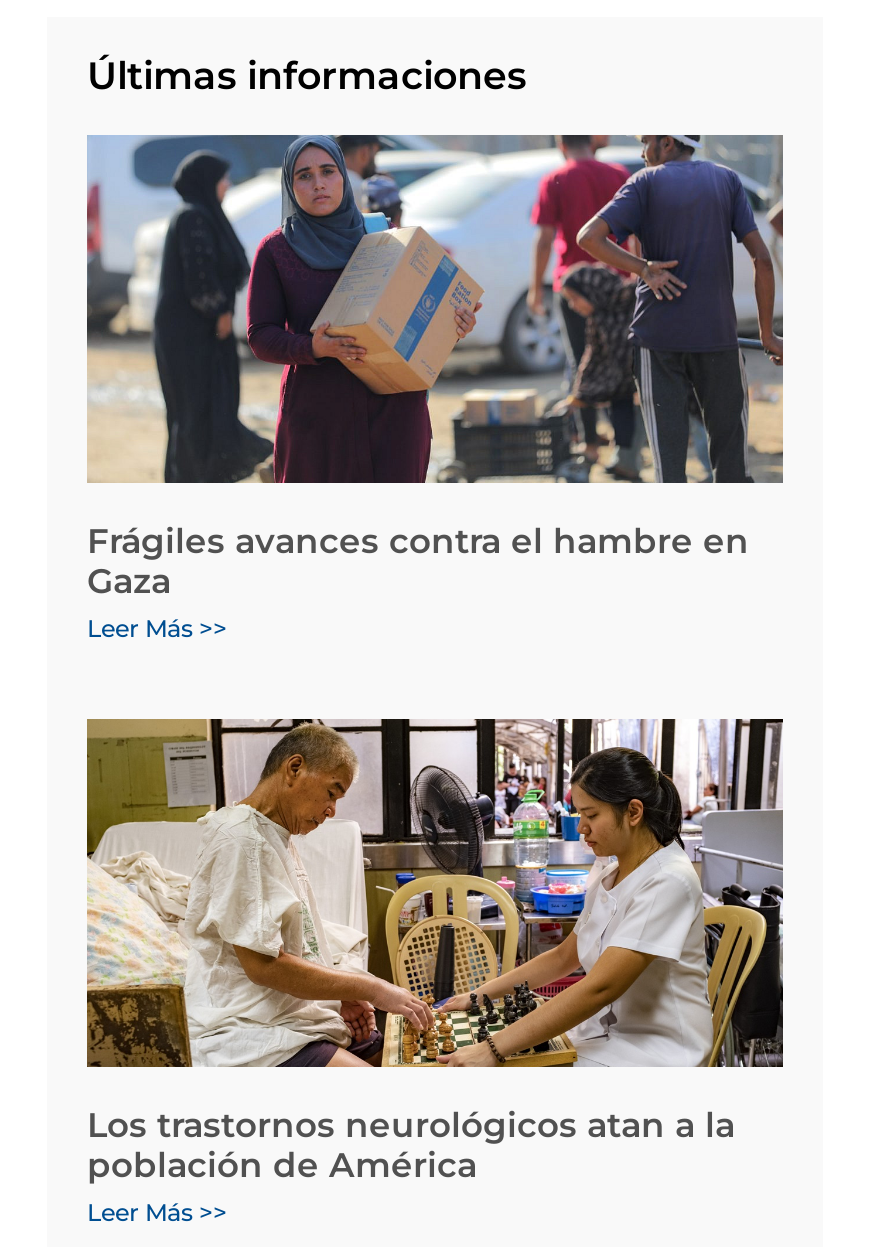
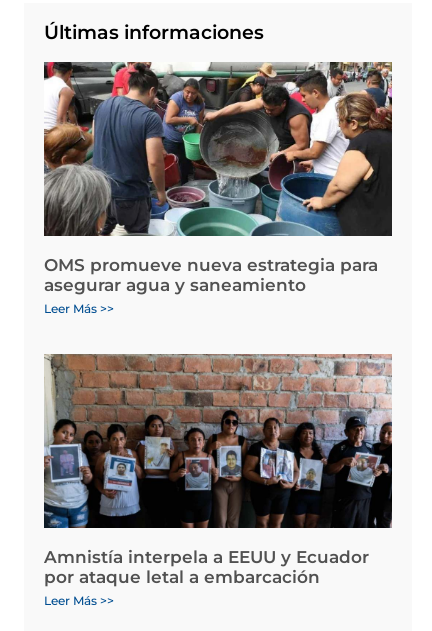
- [image]
- Frágiles avances contra el hambre en
- Gaza
+ [image]
+ OMS promueve nueva estrategia para
+ asegurar agua y saneamiento

- [image]
- Los trastornos neurológicos atan a la
- población de América
+ [image]
+ Amnistía interpela a EEUU y Ecuador
+ por ataque letal a embarcación
